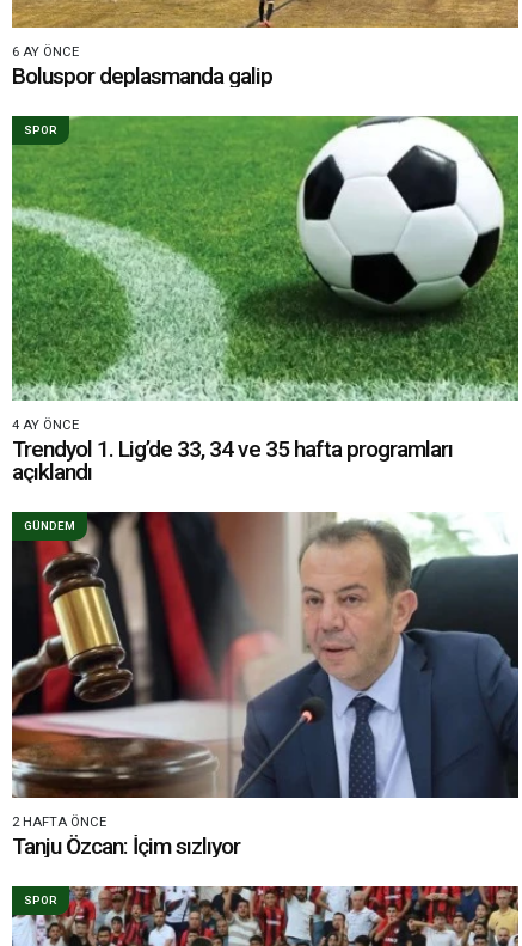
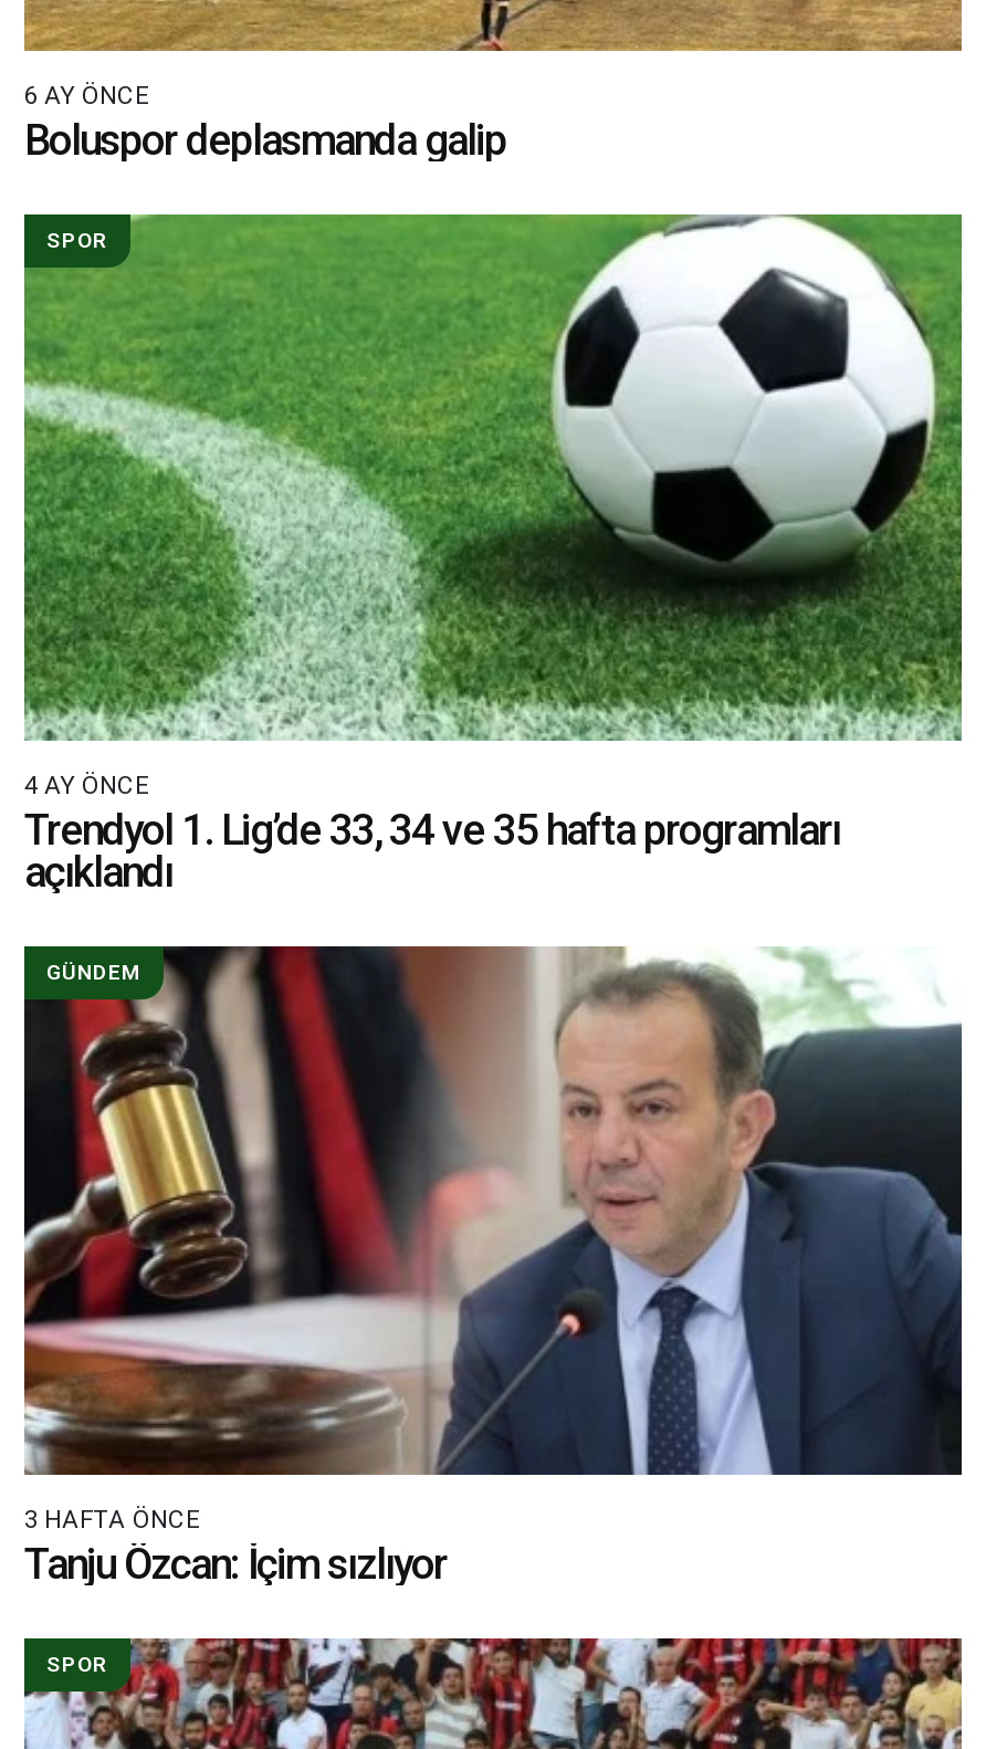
- 2 HAFTA ÖNCE
+ 3 HAFTA ÖNCE
